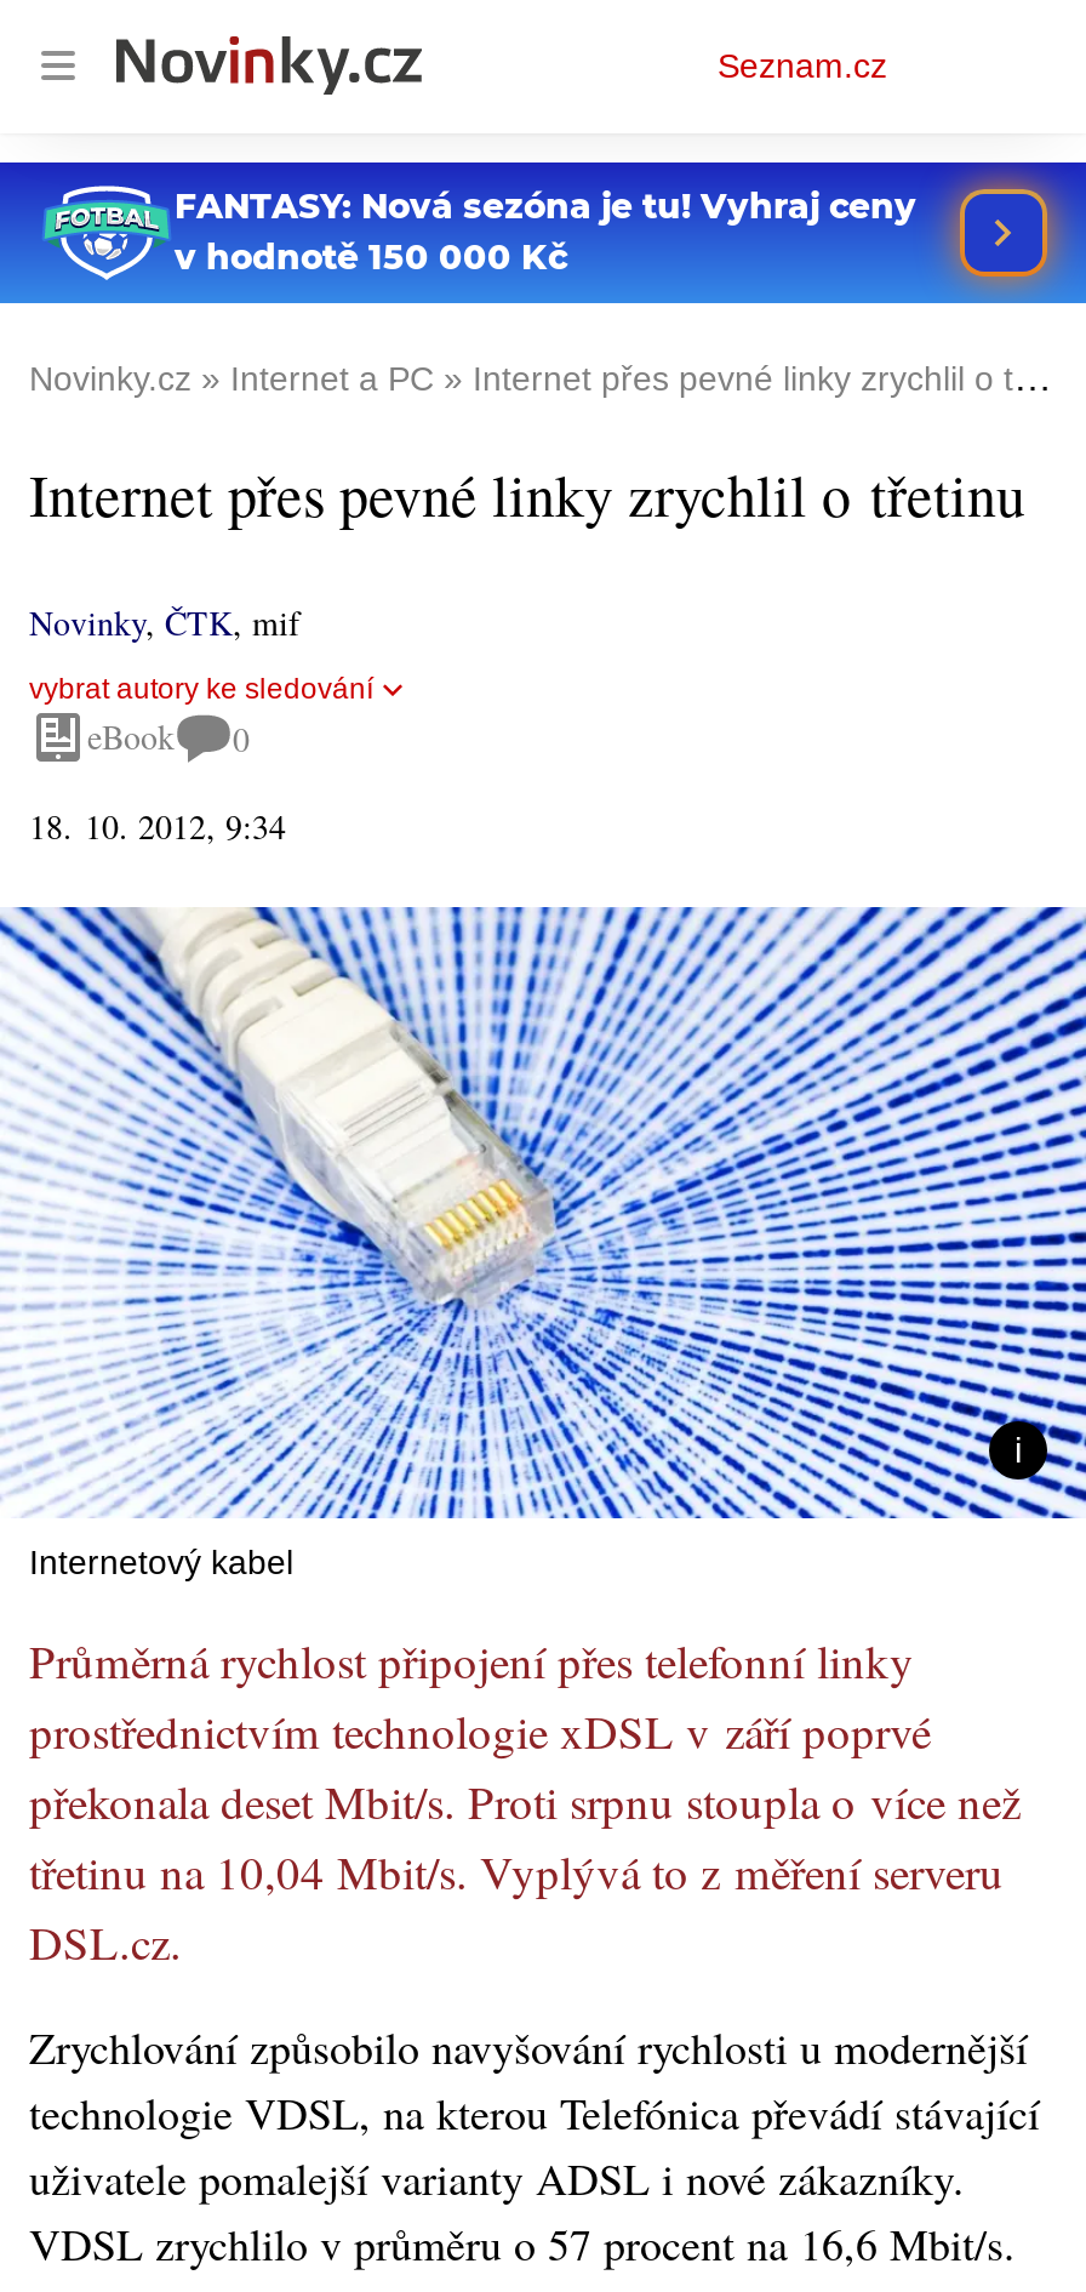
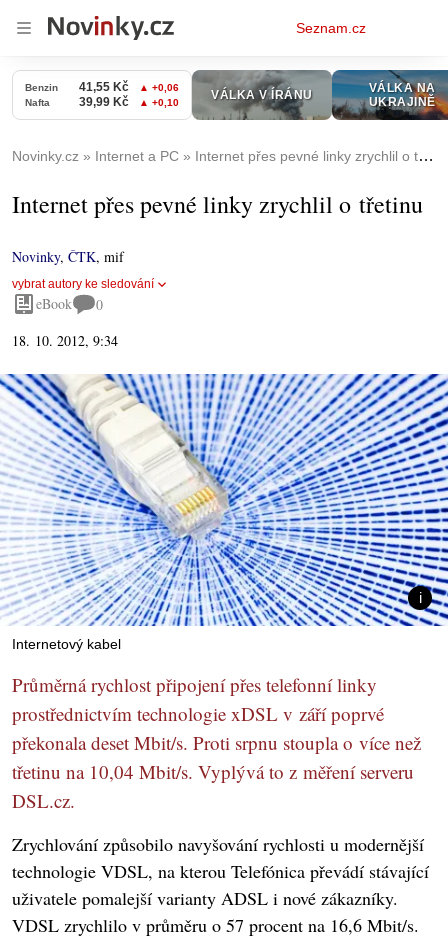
- [image]
+ [image]
